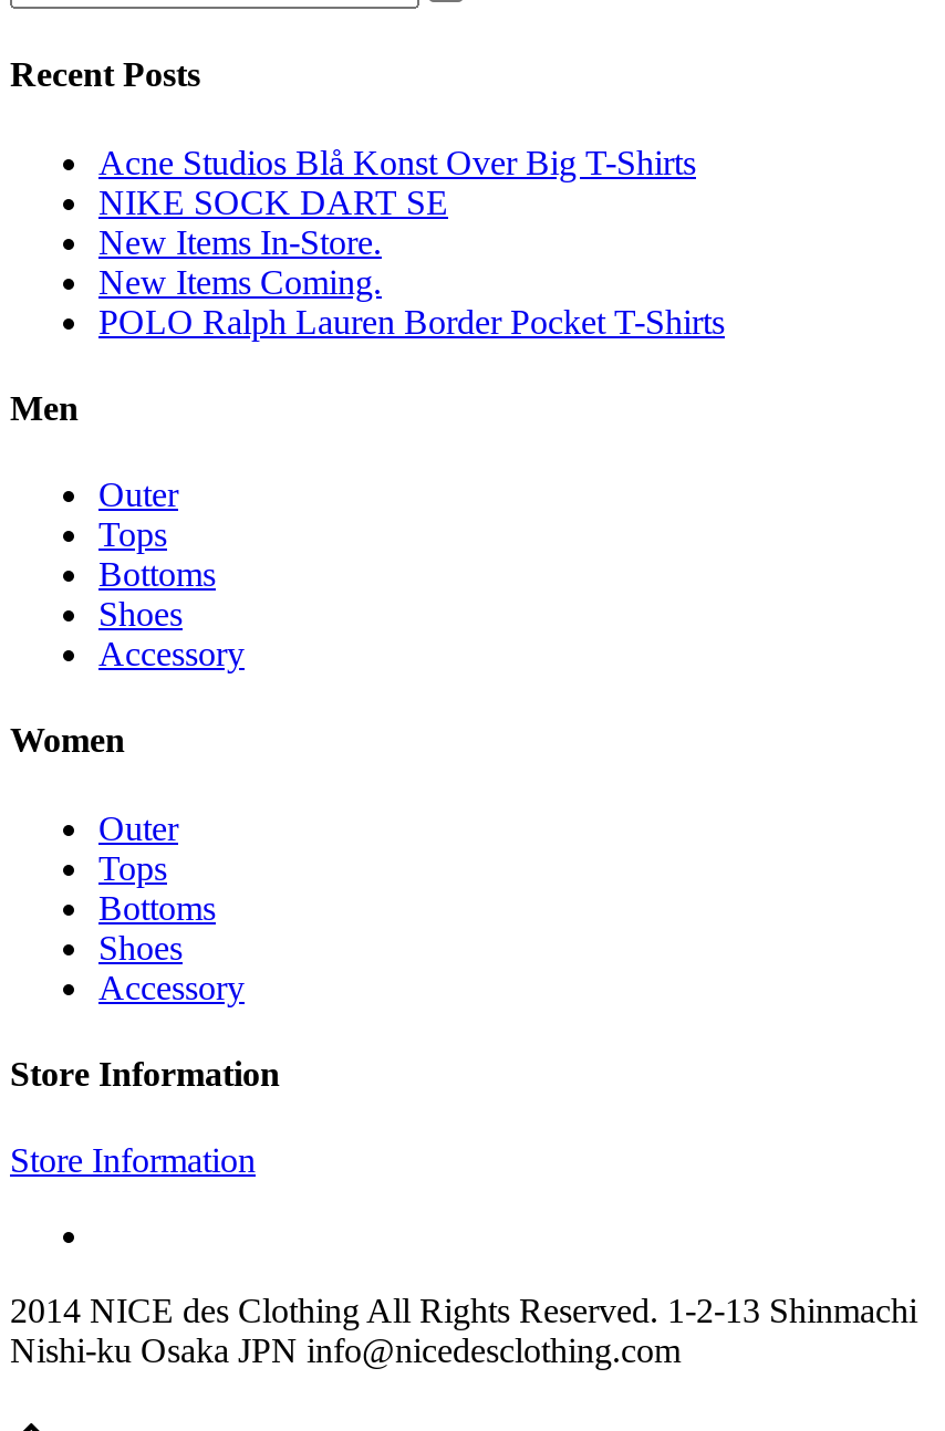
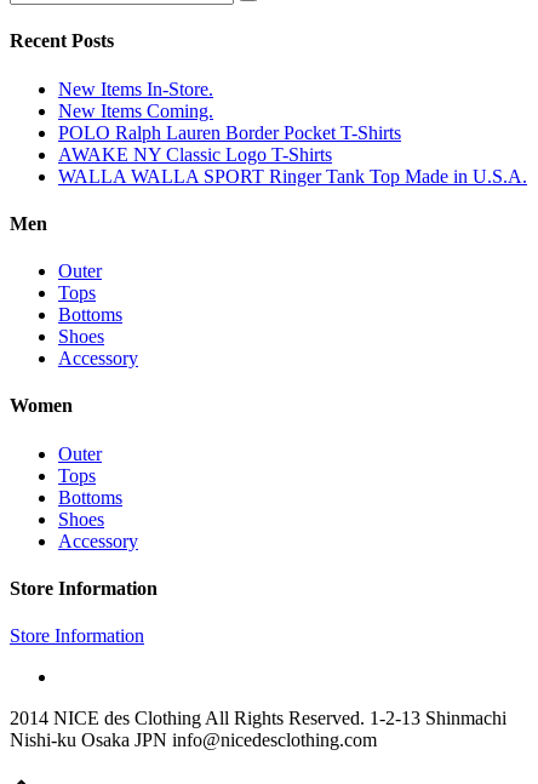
- Acne Studios Blå Konst Over Big T-Shirts
- NIKE SOCK DART SE

moved up: New Items In-Store. | New Items Coming. | POLO Ralph Lauren Border Pocket T-Shirts

+ AWAKE NY Classic Logo T-Shirts
+ WALLA WALLA SPORT Ringer Tank Top Made in U.S.A.
